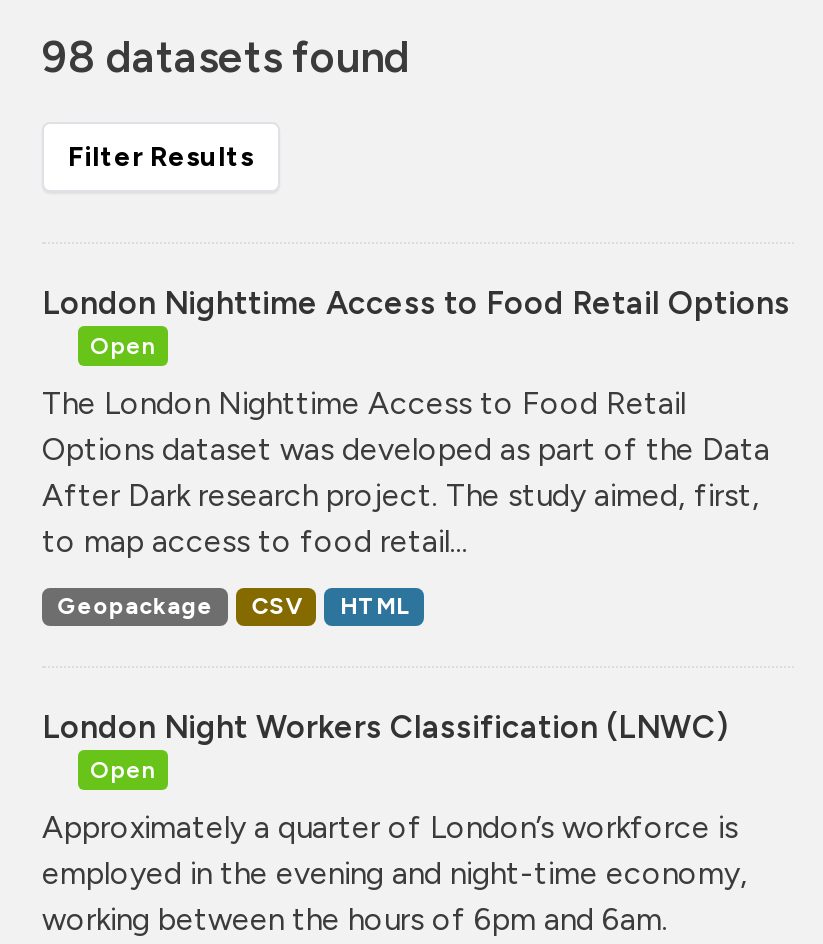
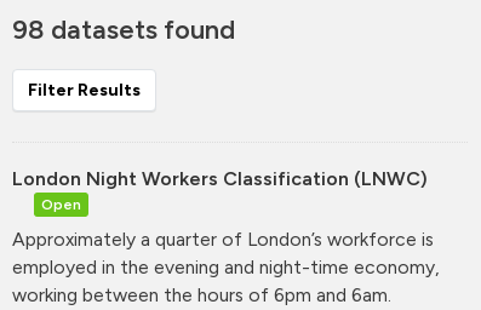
- London Nighttime Access to Food Retail Options
- Open
- The London Nighttime Access to Food Retail
- Options dataset was developed as part of the Data
- After Dark research project. The study aimed, first,
- to map access to food retail...
- Geopackage
- CSV
- HTML
